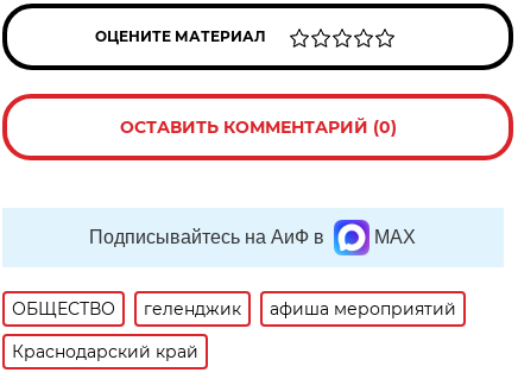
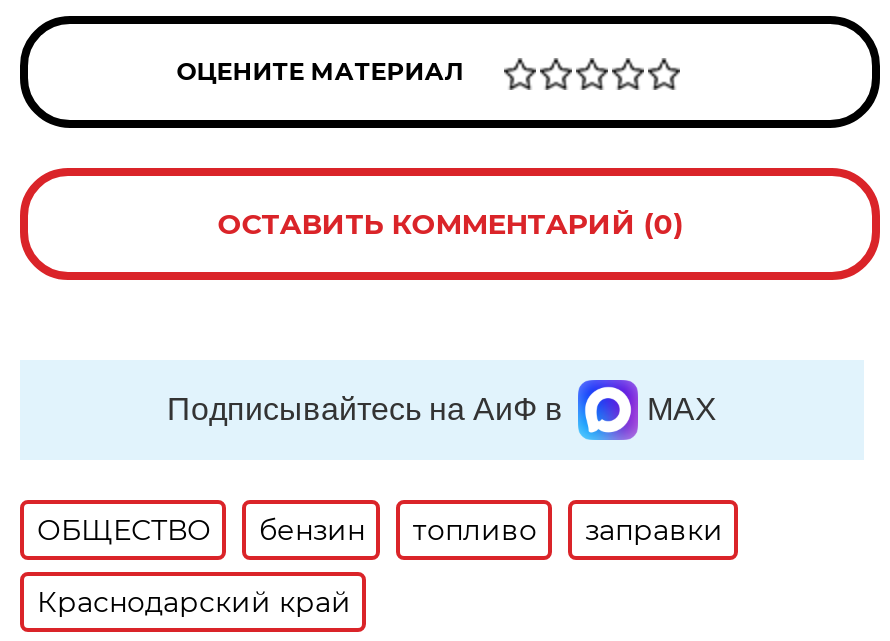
- геленджик
- афиша мероприятий
+ бензин
+ топливо
+ заправки
